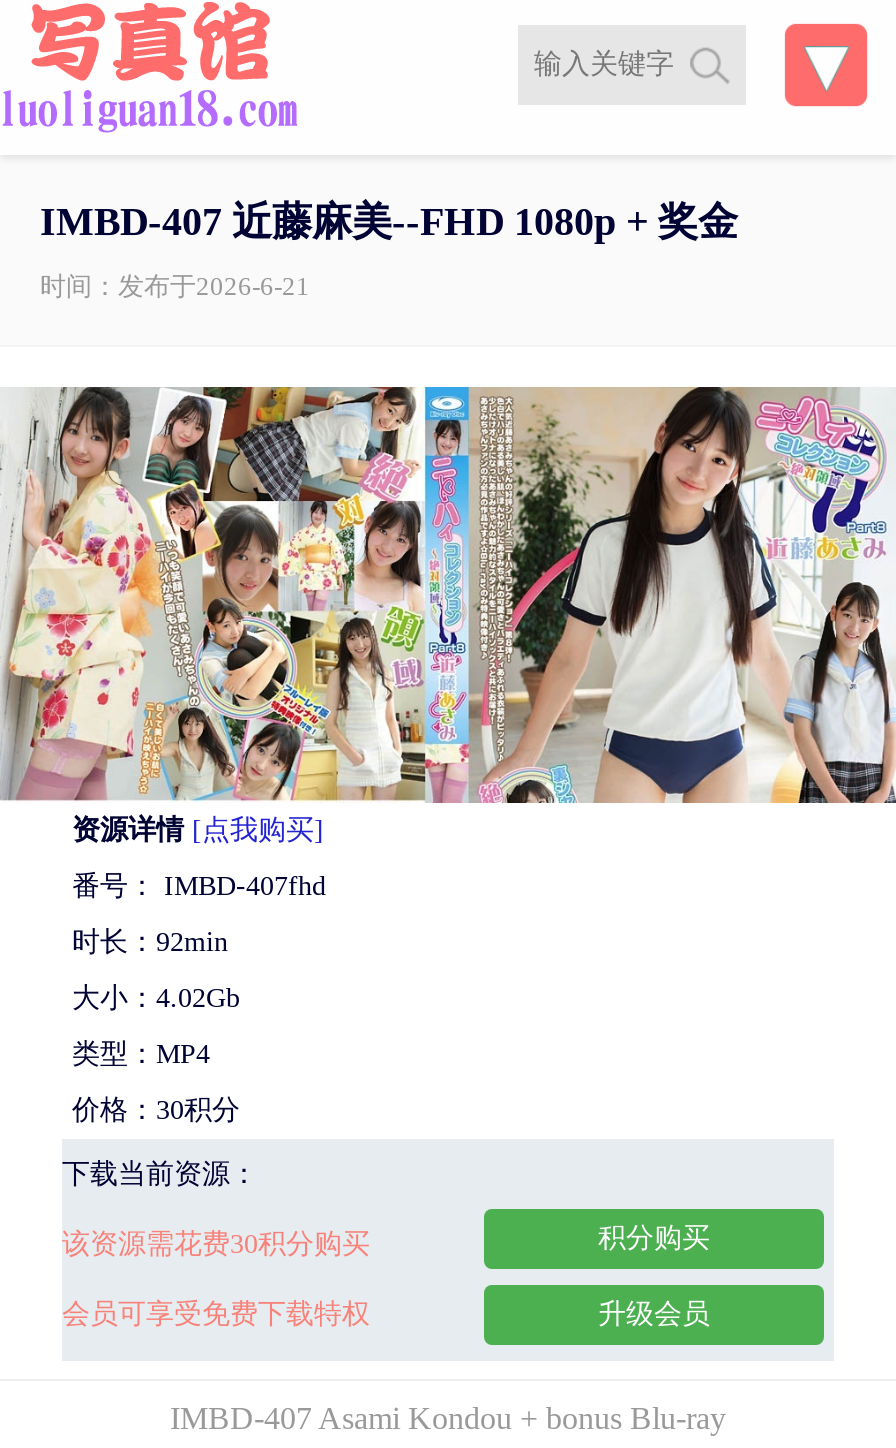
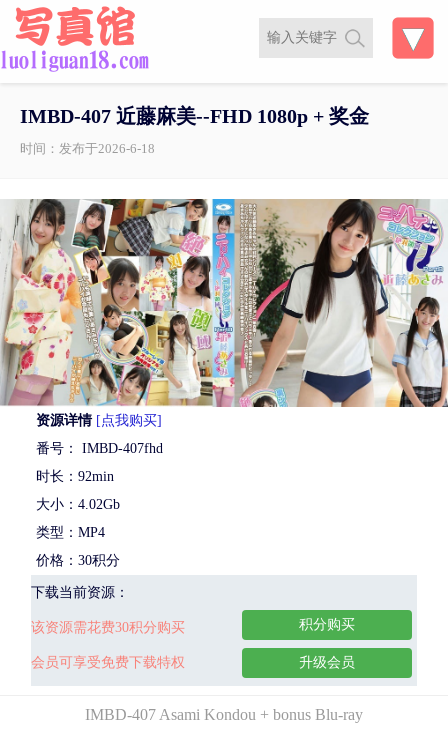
- 时间：发布于2026-6-21
+ 时间：发布于2026-6-18
